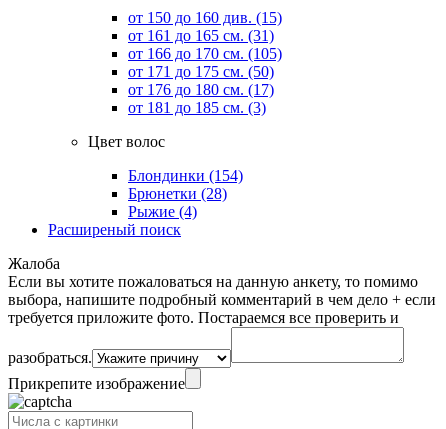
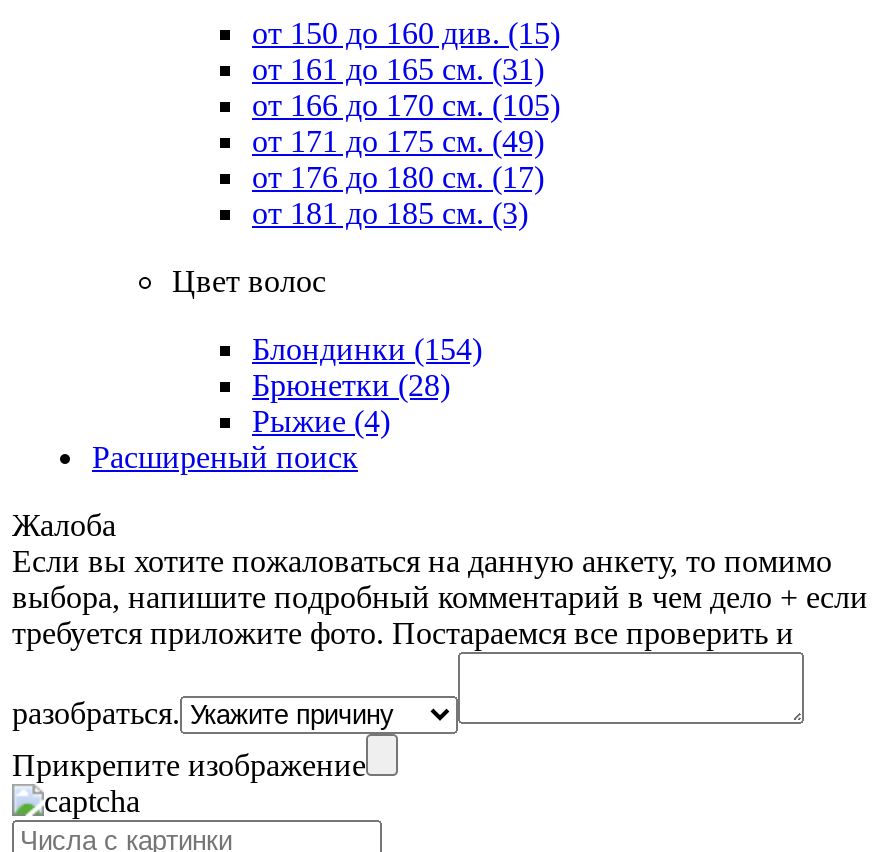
- от 171 до 175 см. (50)
+ от 171 до 175 см. (49)
